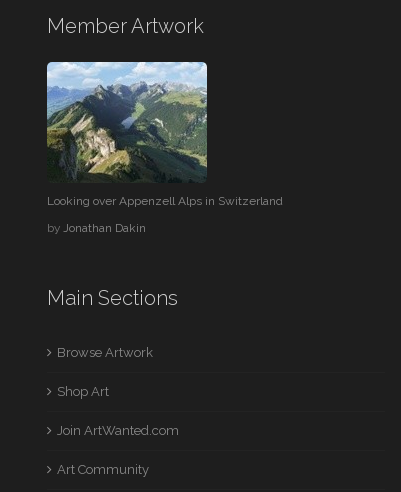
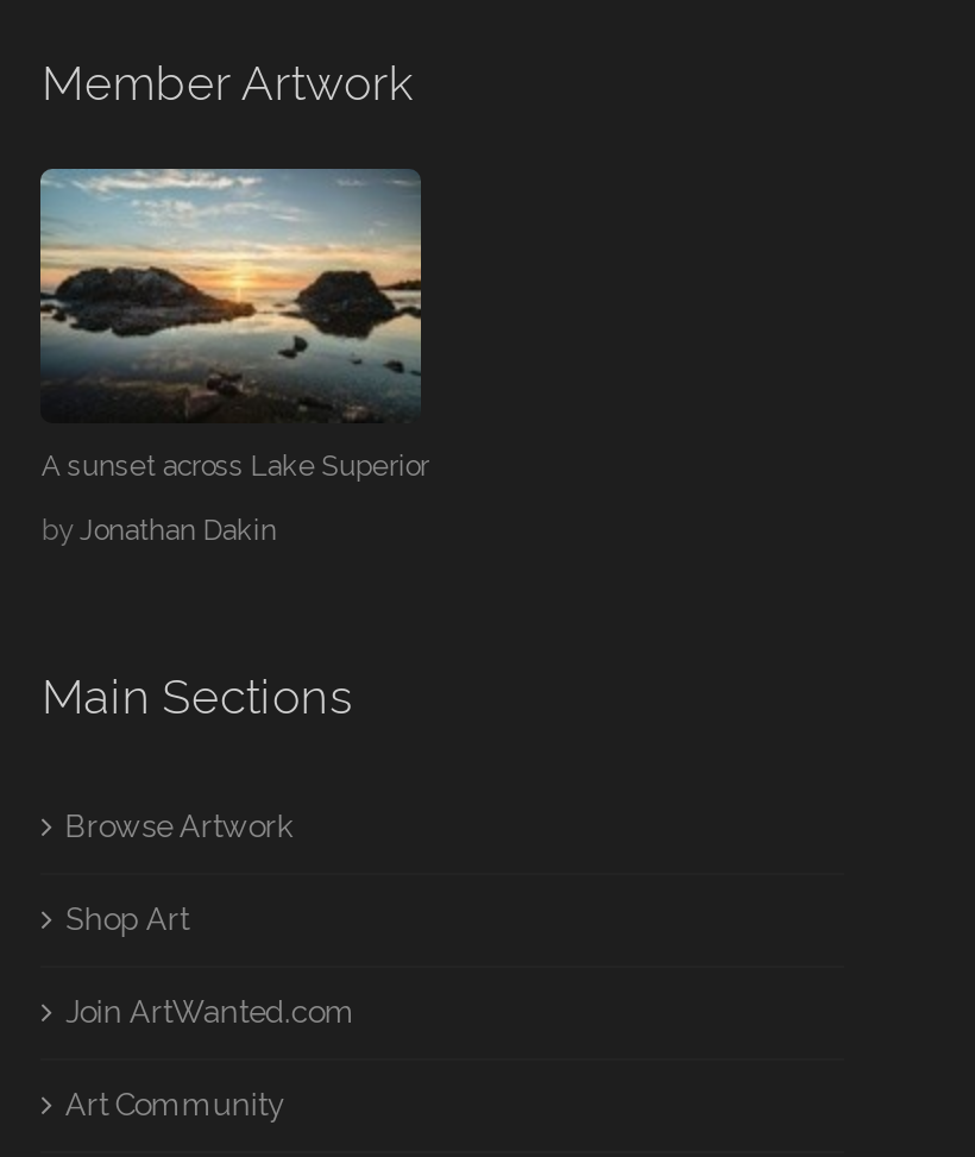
- [image]
- Looking over Appenzell Alps in Switzerland
+ [image]
+ A sunset across Lake Superior
